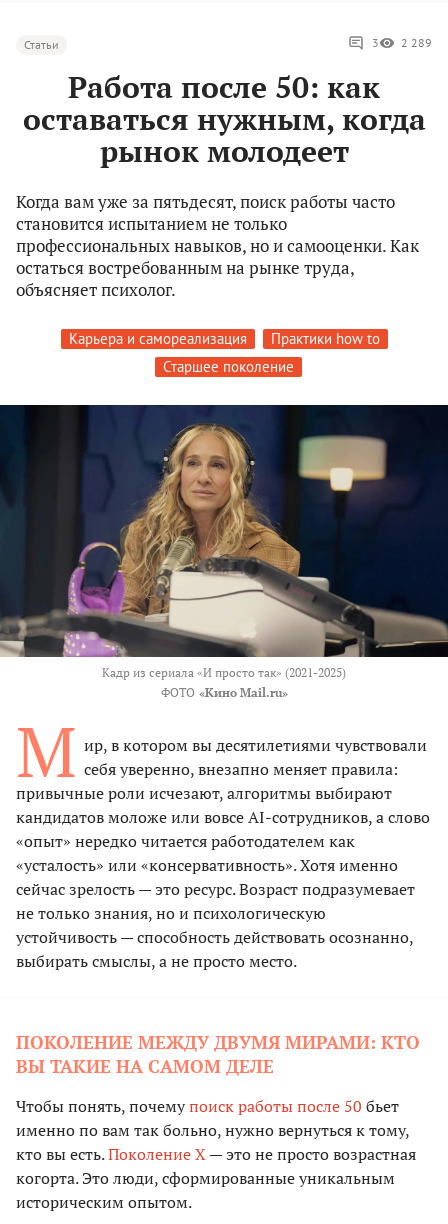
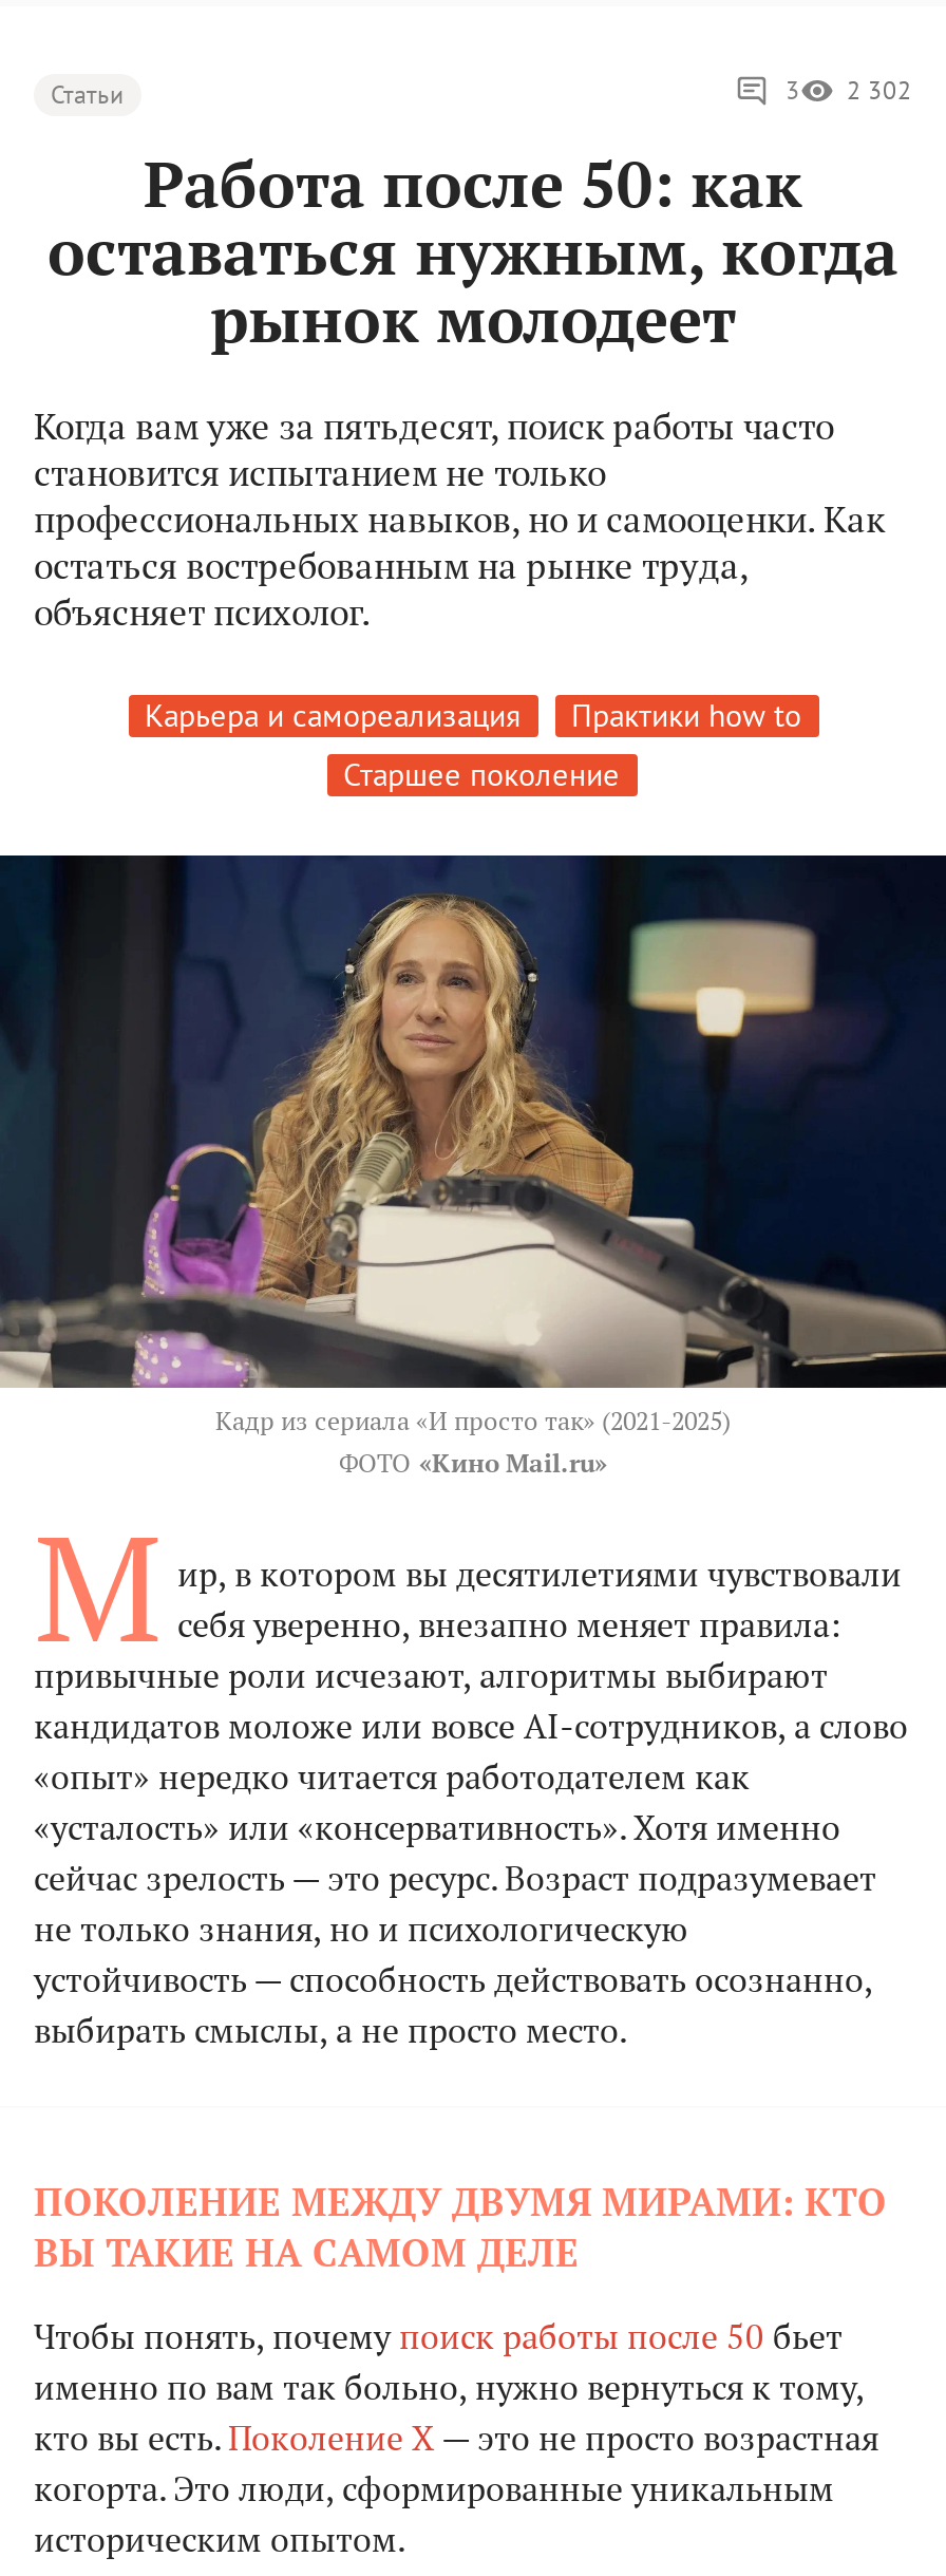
- 2 289
+ 2 302
